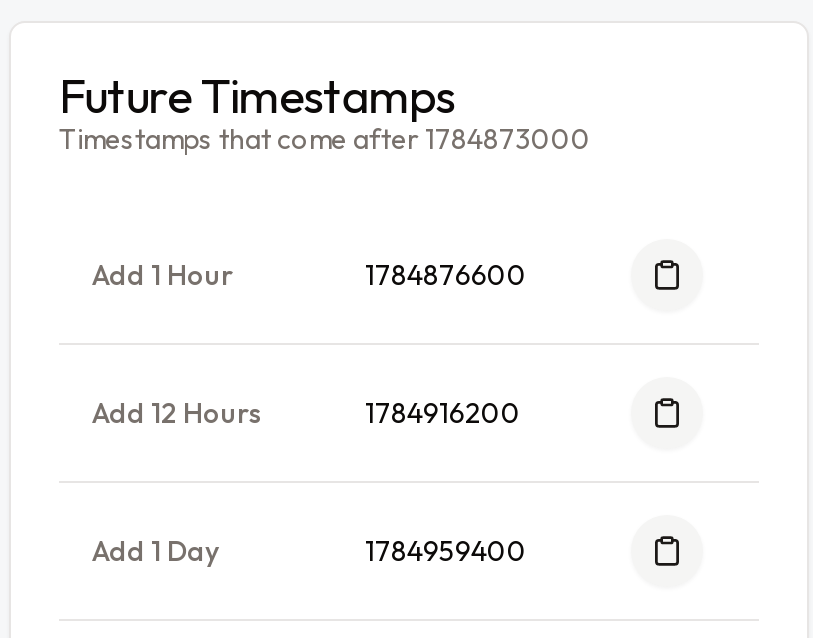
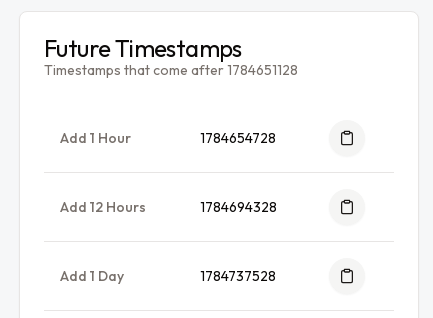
- Timestamps that come after 1784873000
+ Timestamps that come after 1784651128

- 1784876600
+ 1784654728

- 1784916200
+ 1784694328

- 1784959400
+ 1784737528
